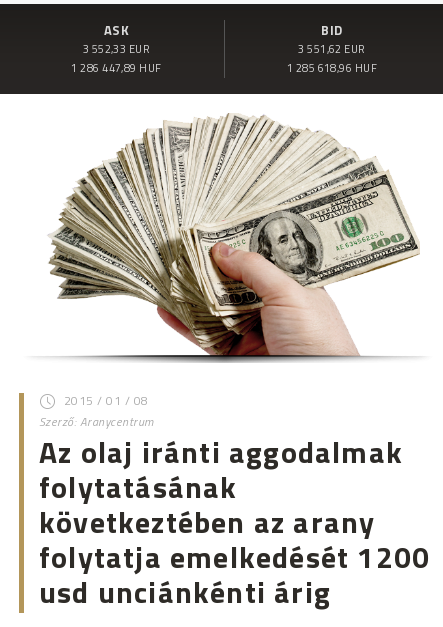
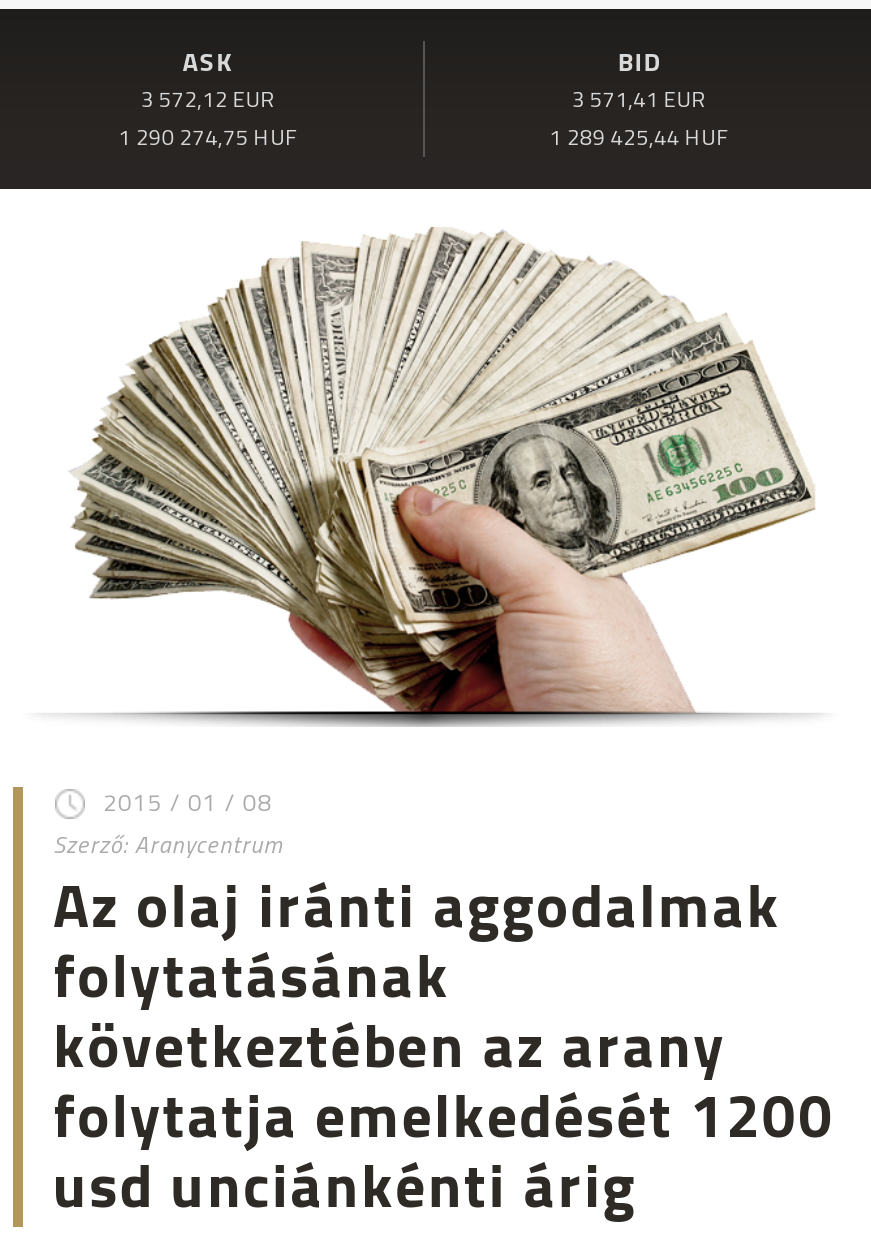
- 3 552,33 EUR
+ 3 572,12 EUR

- 3 551,62 EUR
+ 3 571,41 EUR

- 1 286 447,89 HUF
+ 1 290 274,75 HUF

- 1 285 618,96 HUF
+ 1 289 425,44 HUF
